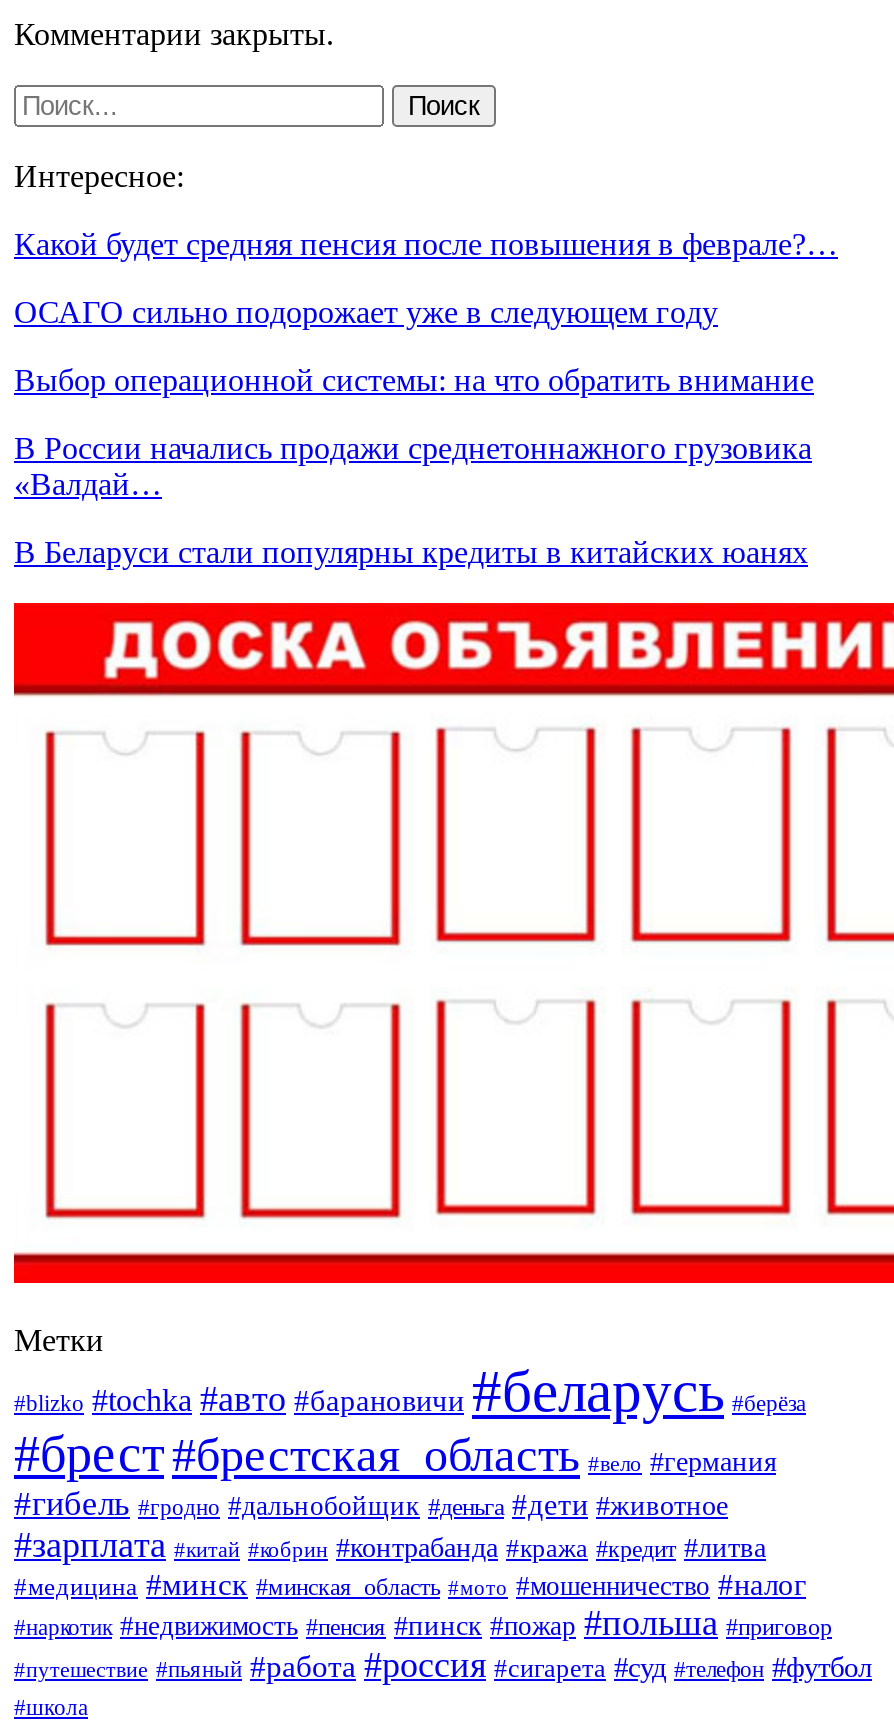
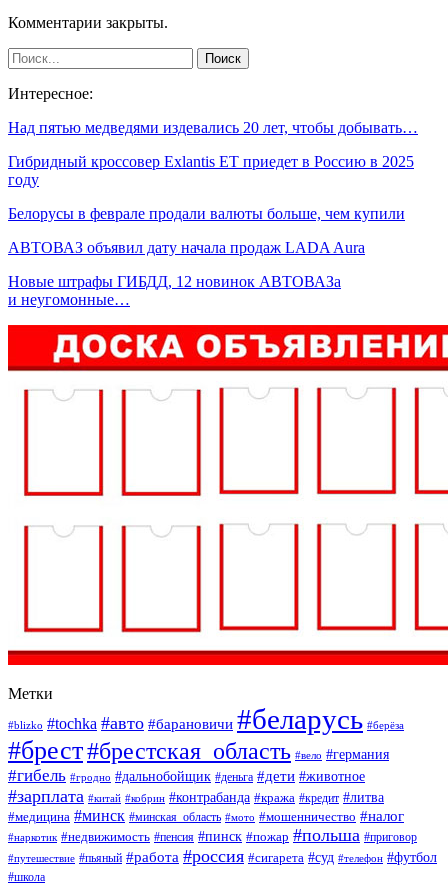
- Какой будет средняя пенсия после повышения в феврале?…
+ Над пятью медведями издевались 20 лет, чтобы добывать…

- ОСАГО сильно подорожает уже в следующем году
+ Гибридный кроссовер Exlantis ET приедет в Россию в 2025
+ году

- Выбор операционной системы: на что обратить внимание
+ Белорусы в феврале продали валюты больше, чем купили

- В России начались продажи среднетоннажного грузовика
- «Валдай…
+ АВТОВАЗ объявил дату начала продаж LADA Aura

- В Беларуси стали популярны кредиты в китайских юанях
+ Новые штрафы ГИБДД, 12 новинок АВТОВАЗа
+ и неугомонные…
